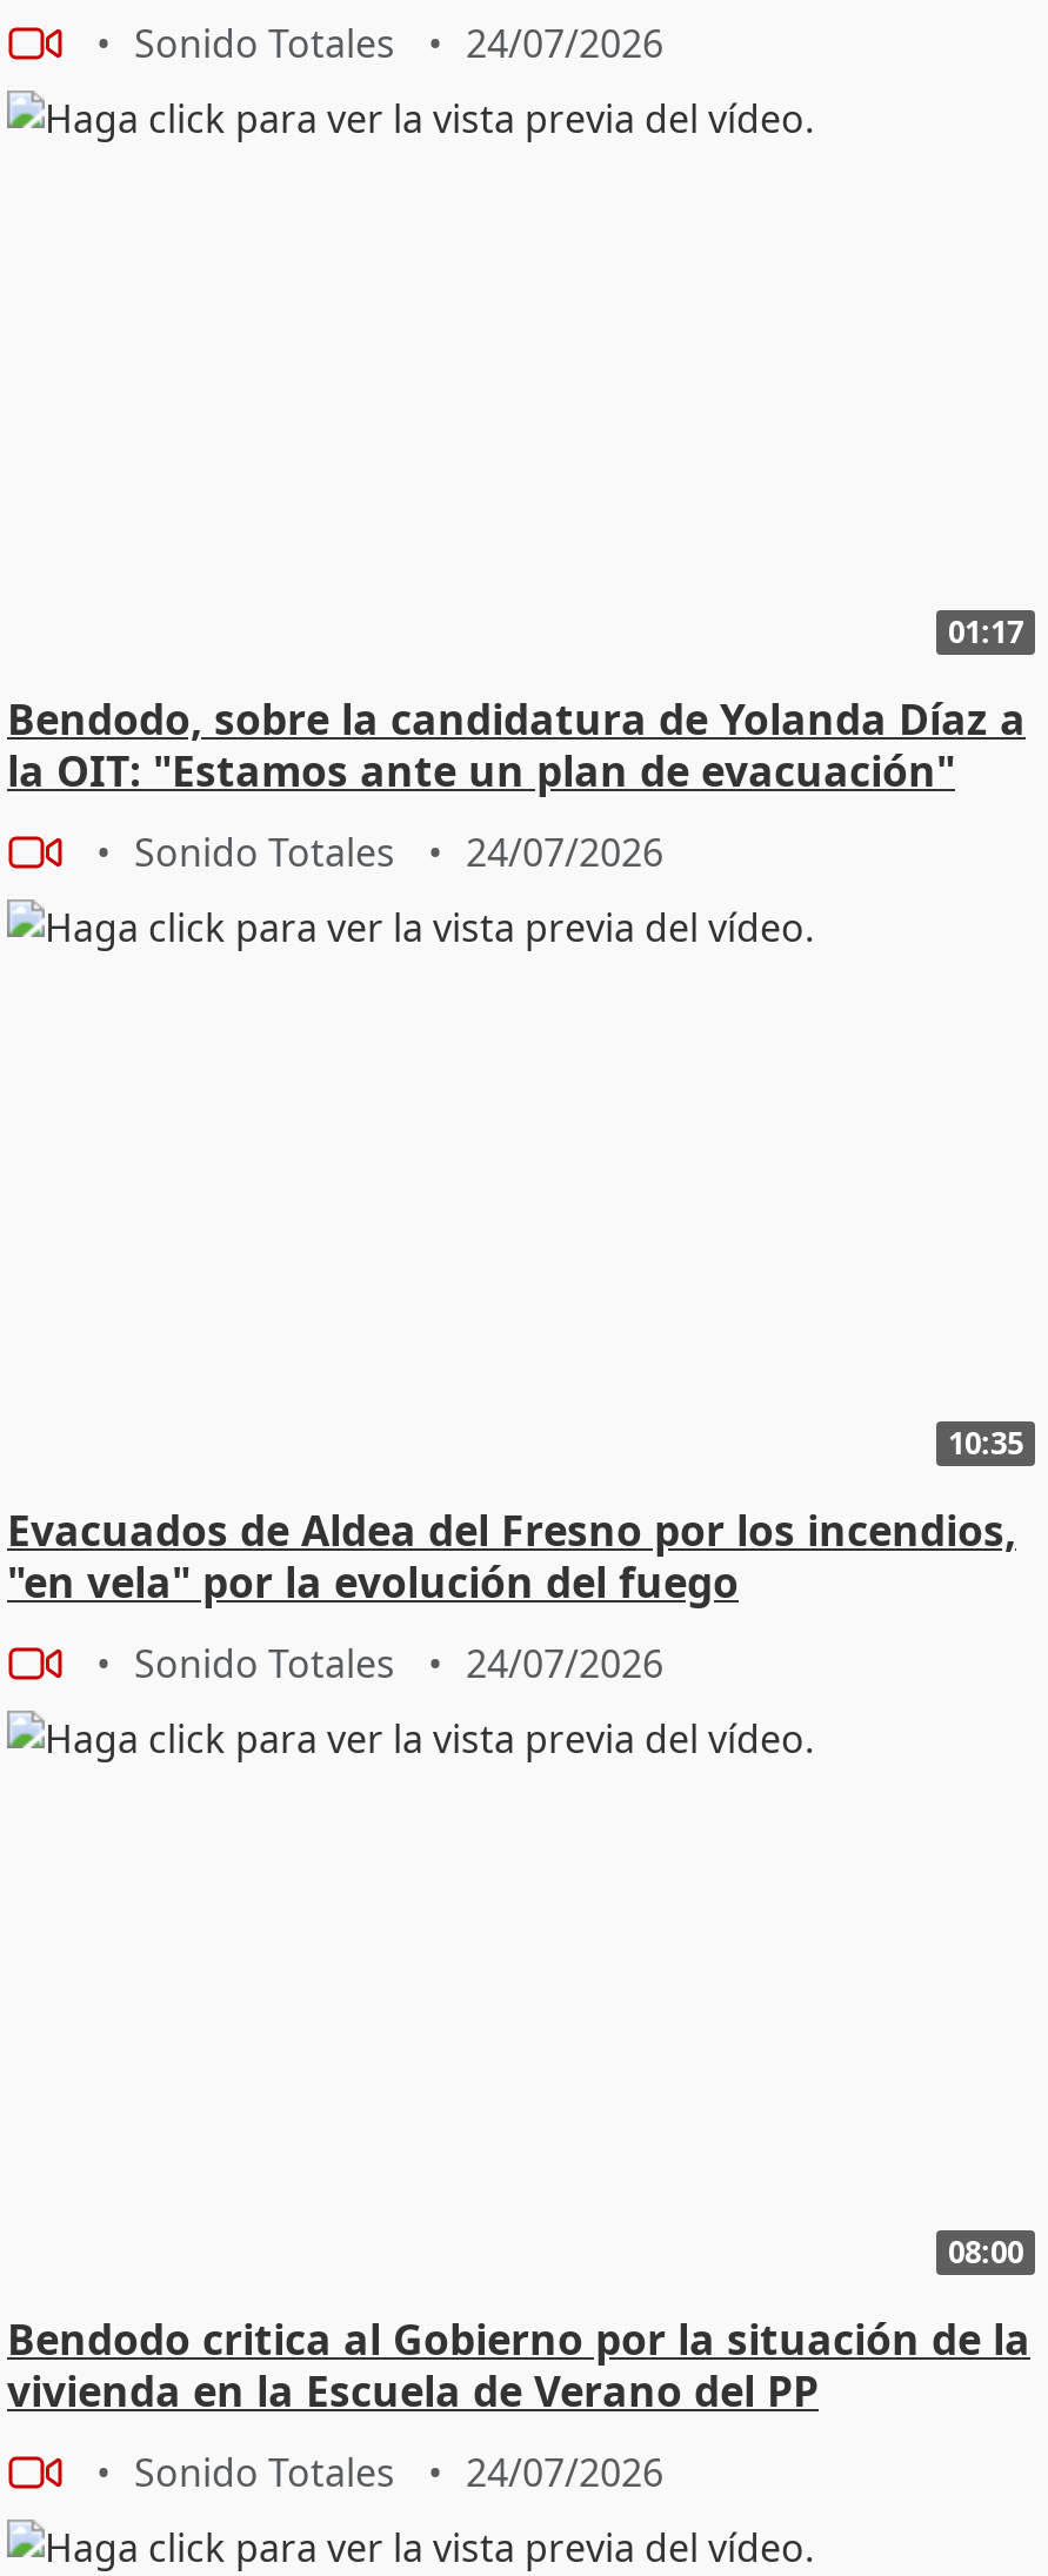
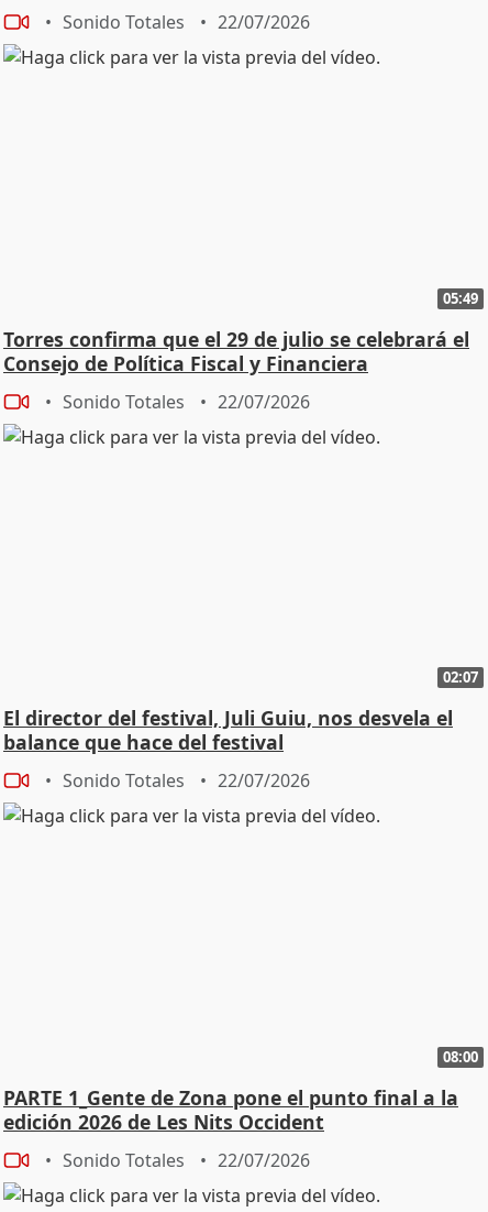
- Sonido Totales 24/07/2026
+ Sonido Totales 22/07/2026

- 01:17
+ 05:49

- Bendodo, sobre la candidatura de Yolanda Díaz a
- la OIT: "Estamos ante un plan de evacuación"
+ Torres confirma que el 29 de julio se celebrará el
+ Consejo de Política Fiscal y Financiera

- Sonido Totales 24/07/2026
+ Sonido Totales 22/07/2026

- 10:35
+ 02:07

- Evacuados de Aldea del Fresno por los incendios,
- "en vela" por la evolución del fuego
+ El director del festival, Juli Guiu, nos desvela el
+ balance que hace del festival

- Sonido Totales 24/07/2026
+ Sonido Totales 22/07/2026

- Bendodo critica al Gobierno por la situación de la
- vivienda en la Escuela de Verano del PP
+ PARTE 1_Gente de Zona pone el punto final a la
+ edición 2026 de Les Nits Occident

- Sonido Totales 24/07/2026
+ Sonido Totales 22/07/2026
